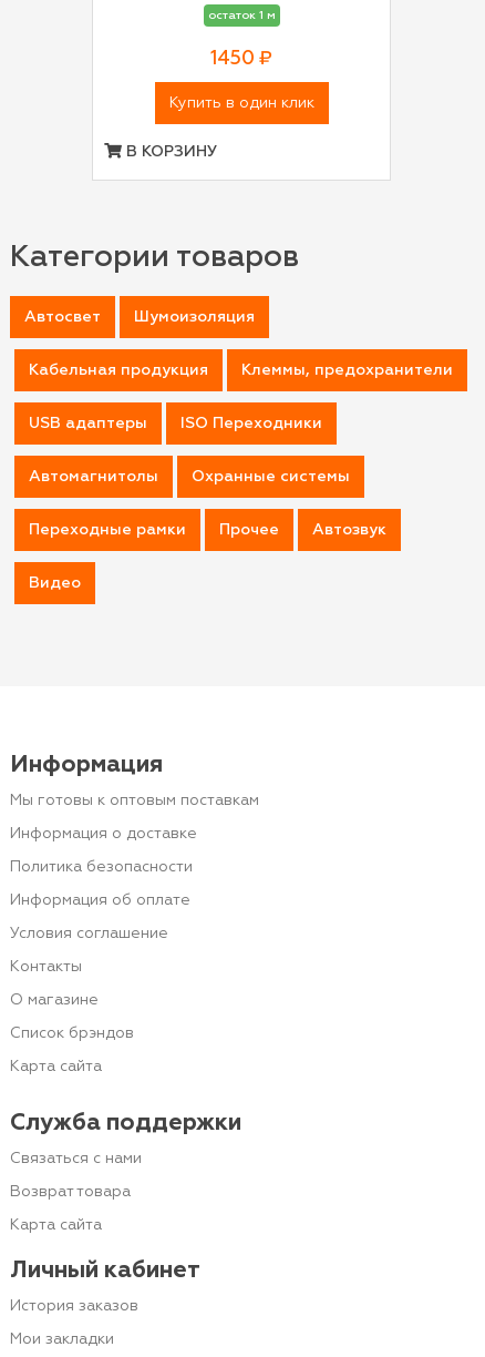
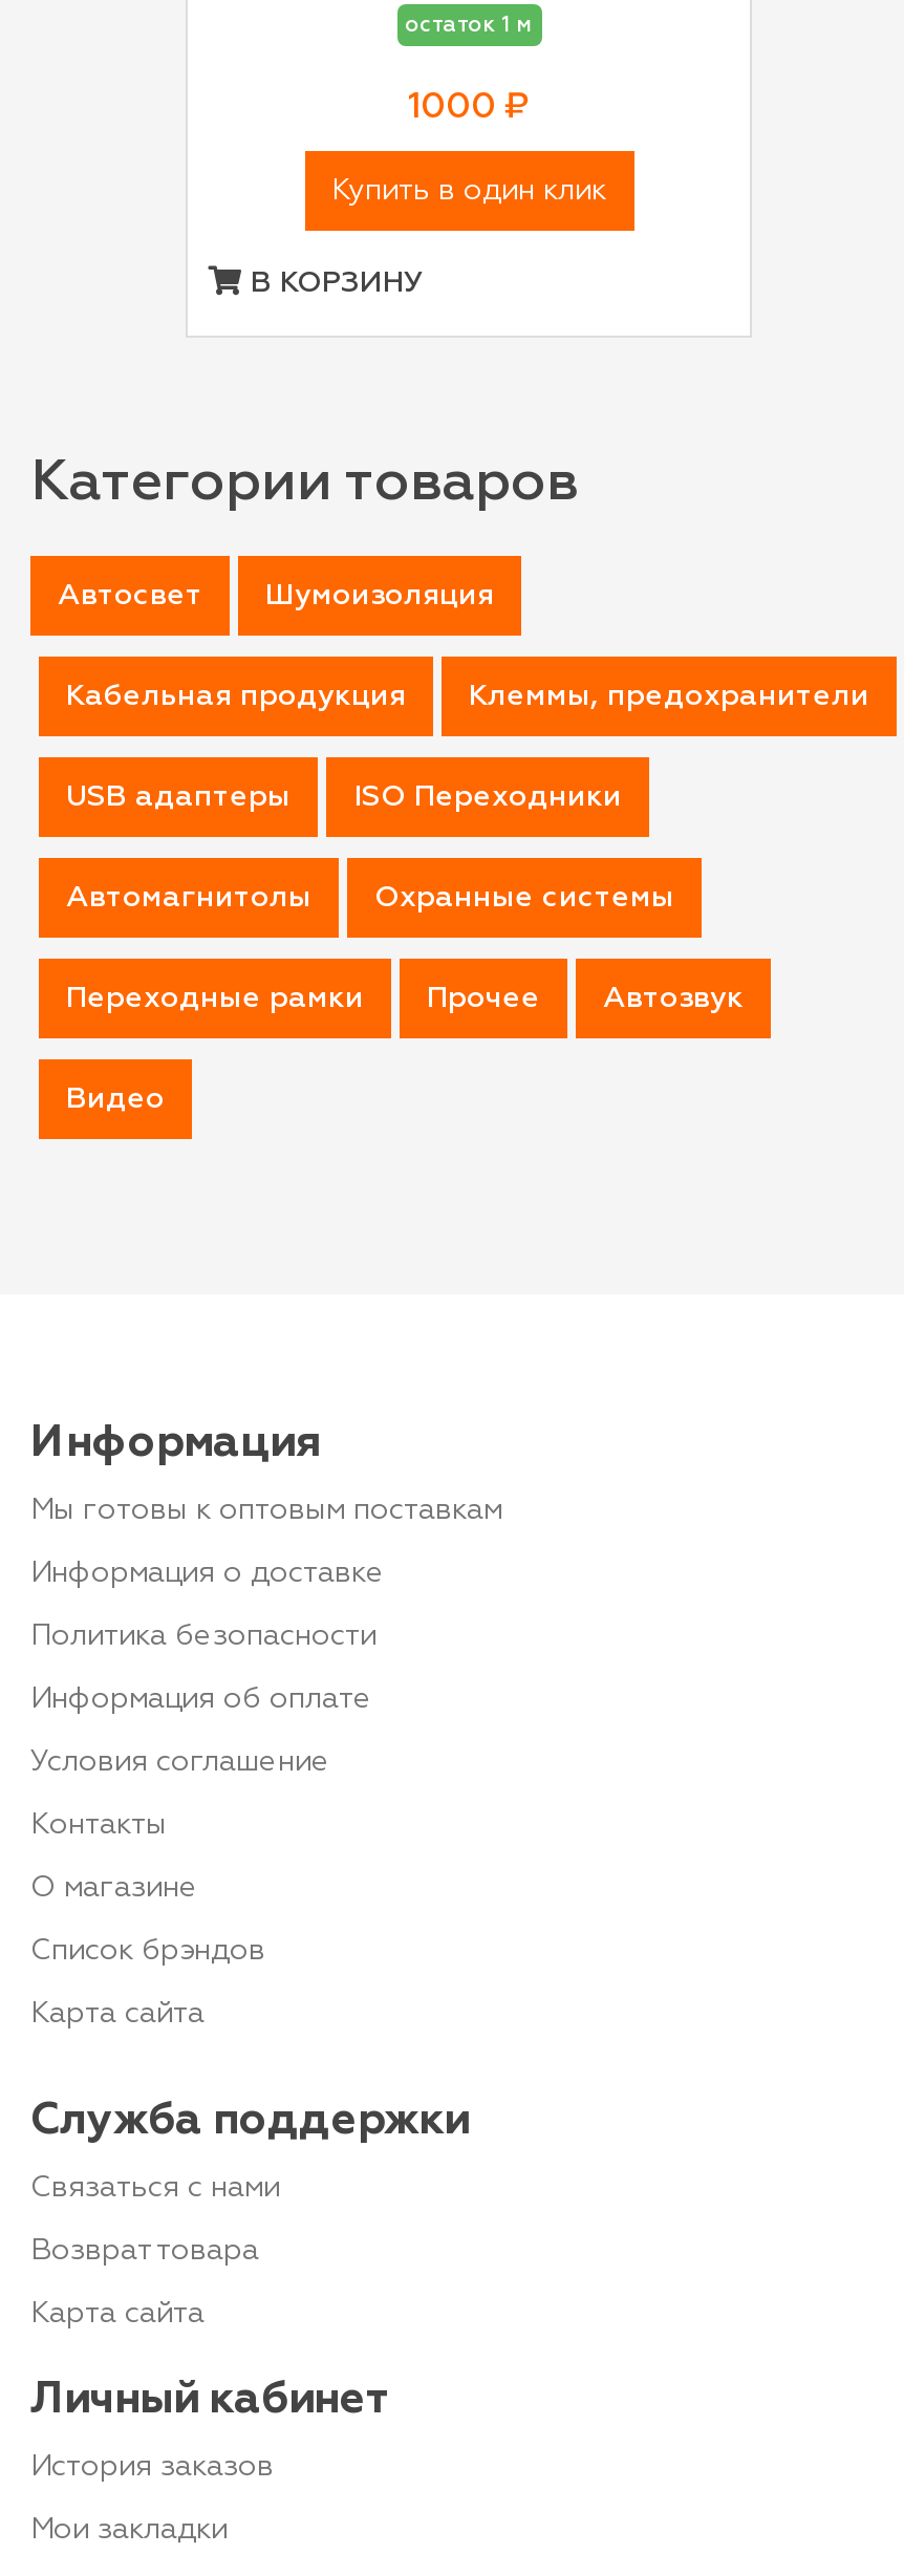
- 1450 ₽
+ 1000 ₽
